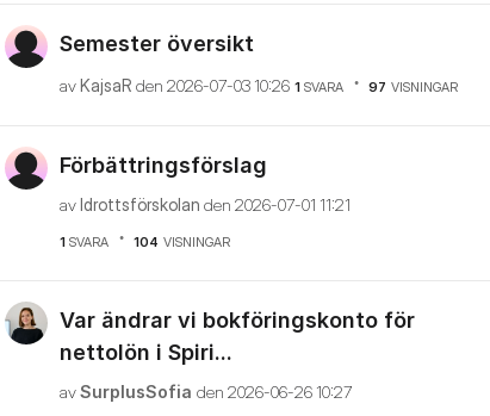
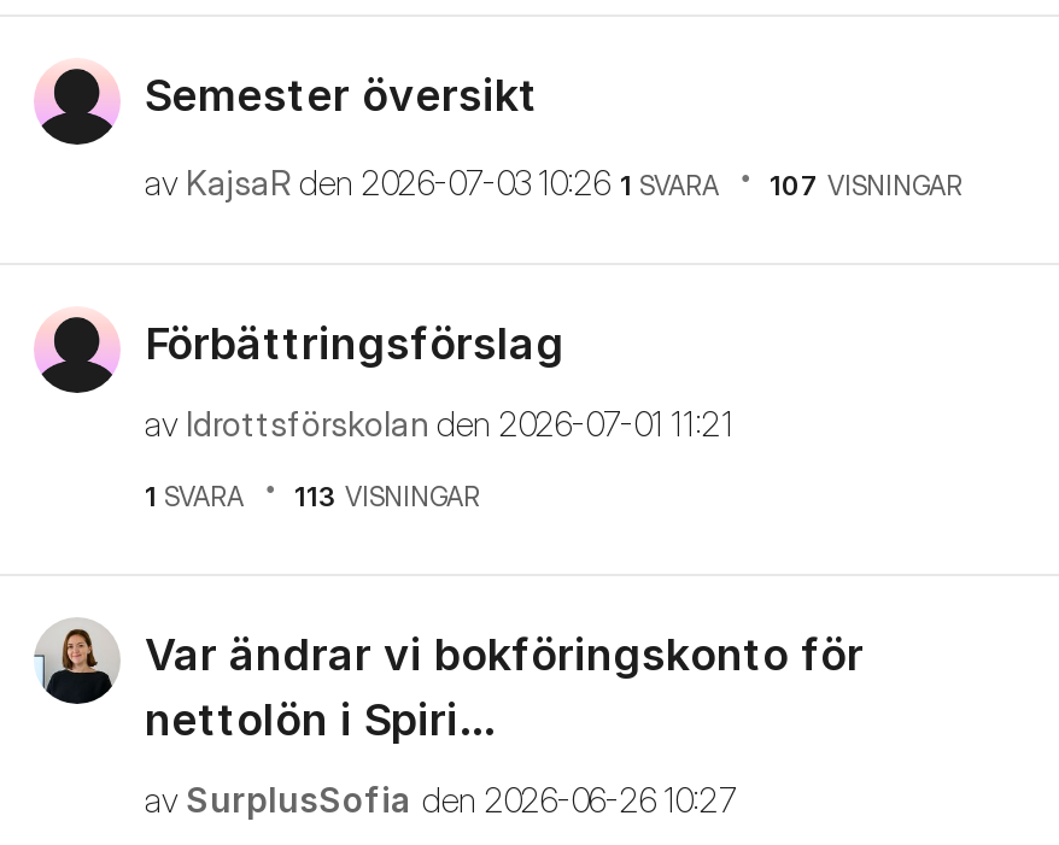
- av KajsaR den 2026-07-03 10:26 1 SVARA 97 VISNINGAR
+ av KajsaR den 2026-07-03 10:26 1 SVARA 107 VISNINGAR

- 1 SVARA 104 VISNINGAR
+ 1 SVARA 113 VISNINGAR
